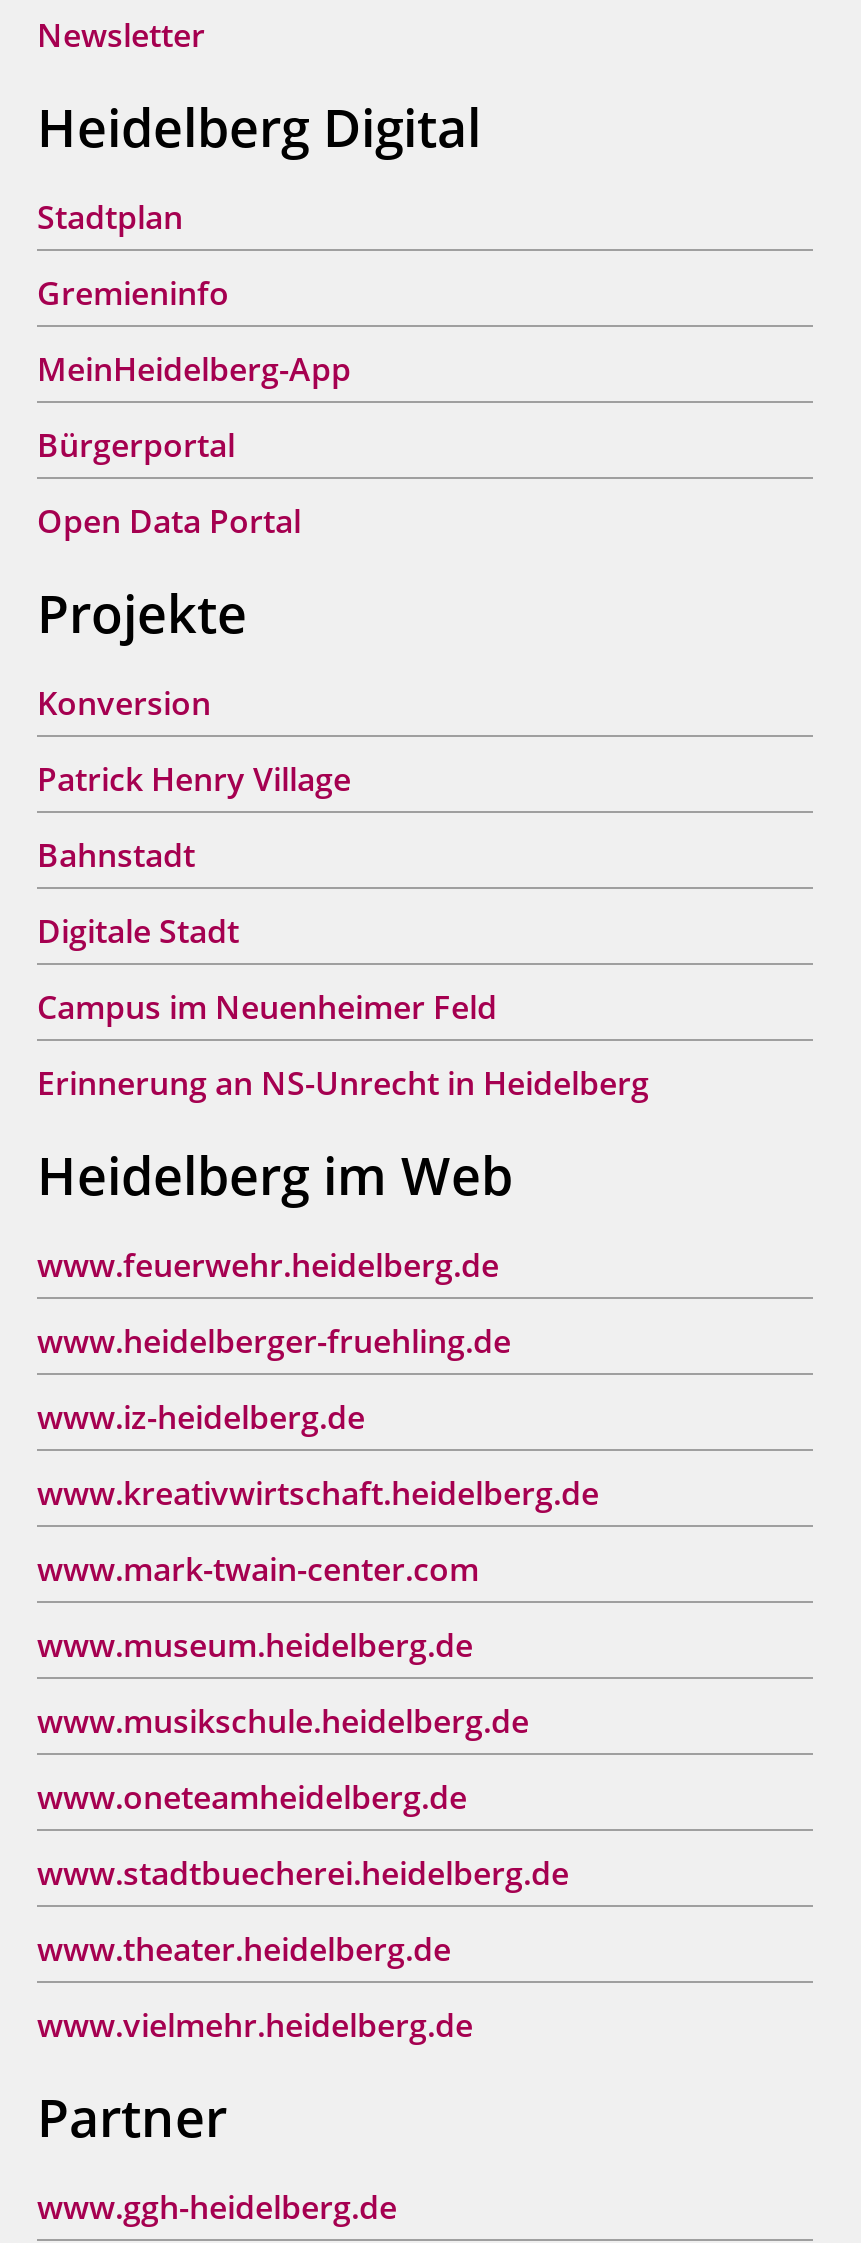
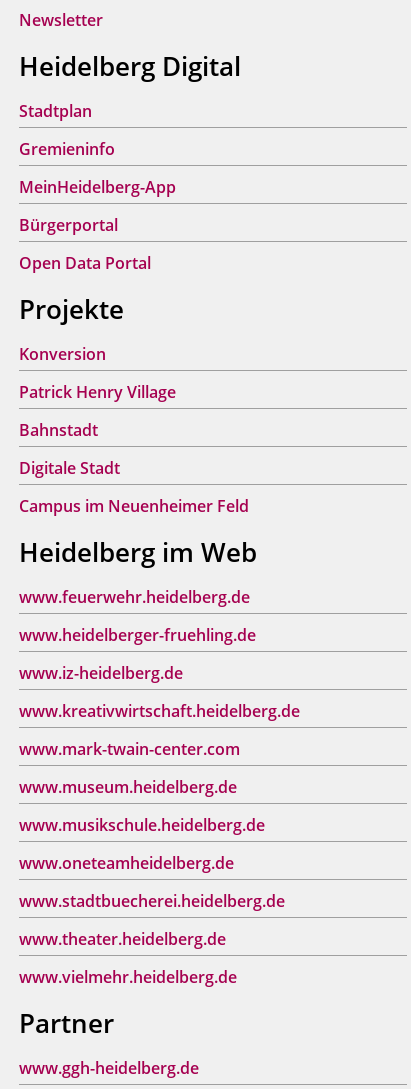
- Erinnerung an NS-Unrecht in Heidelberg
